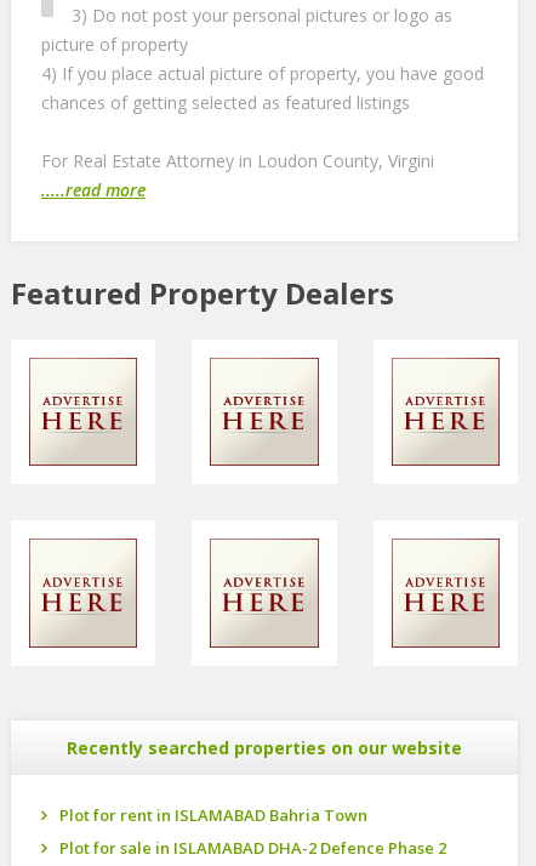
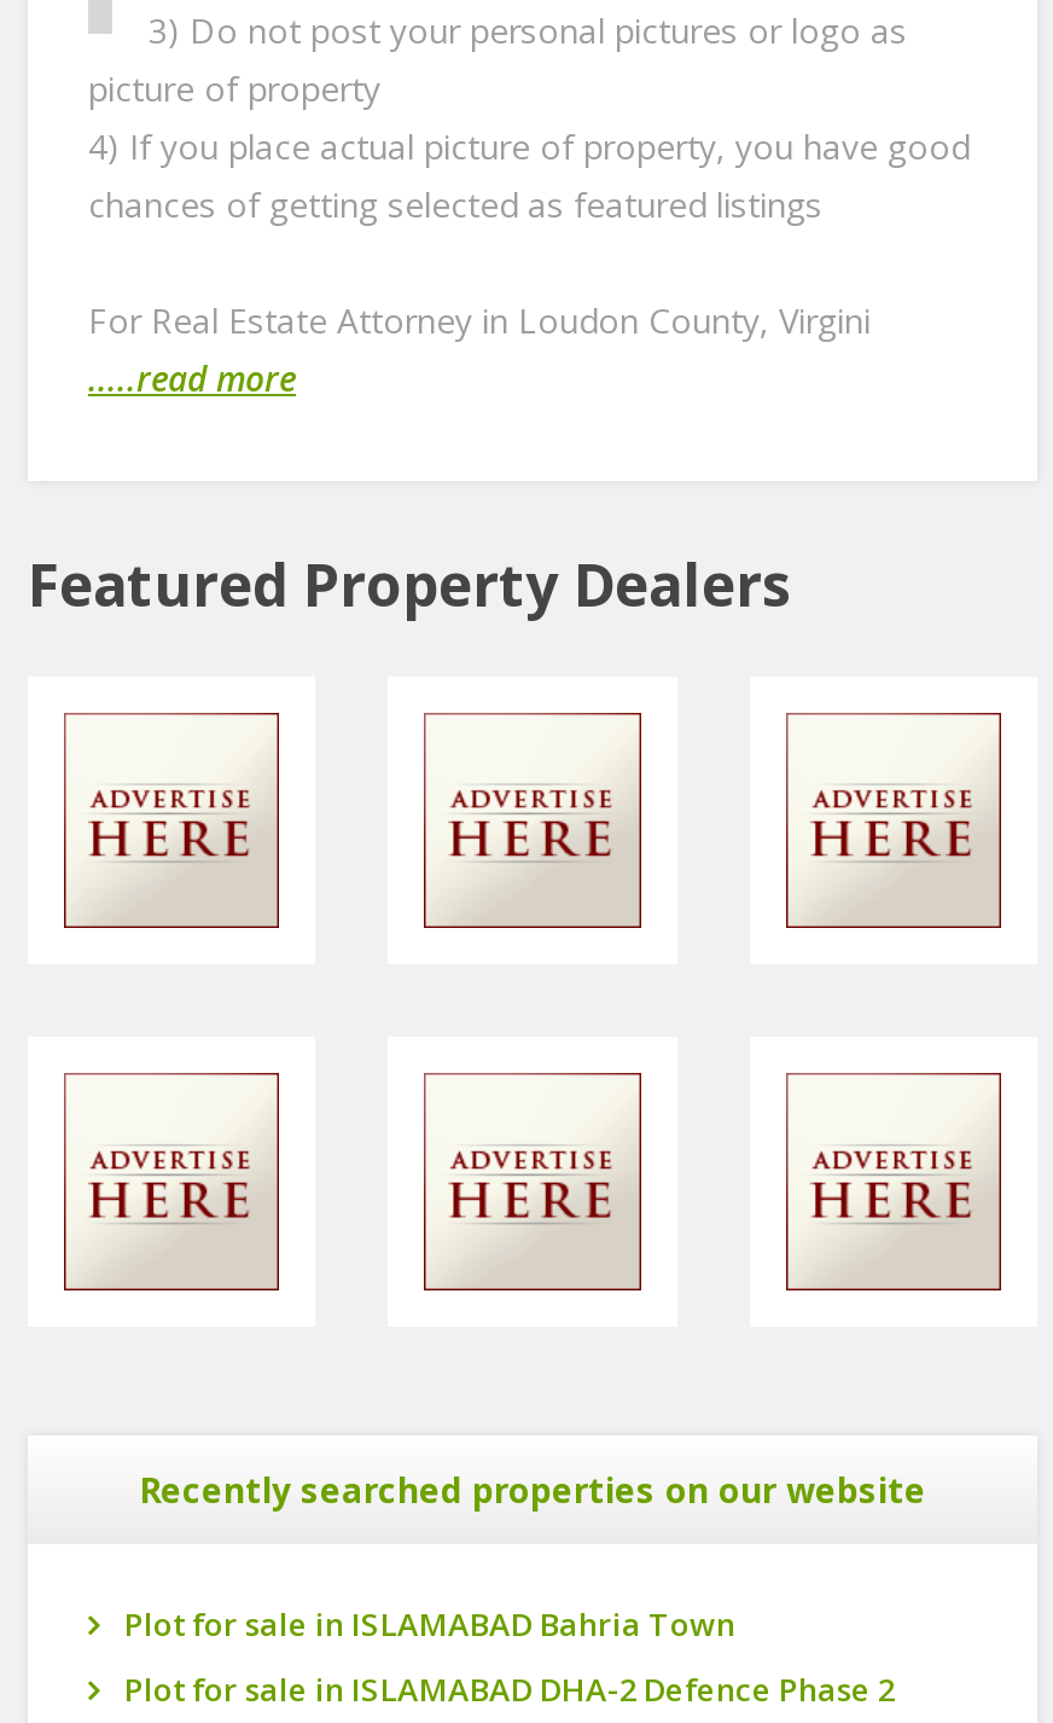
- Plot for rent in ISLAMABAD Bahria Town
+ Plot for sale in ISLAMABAD Bahria Town
